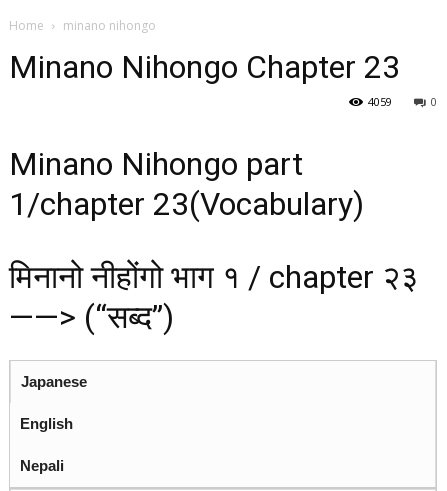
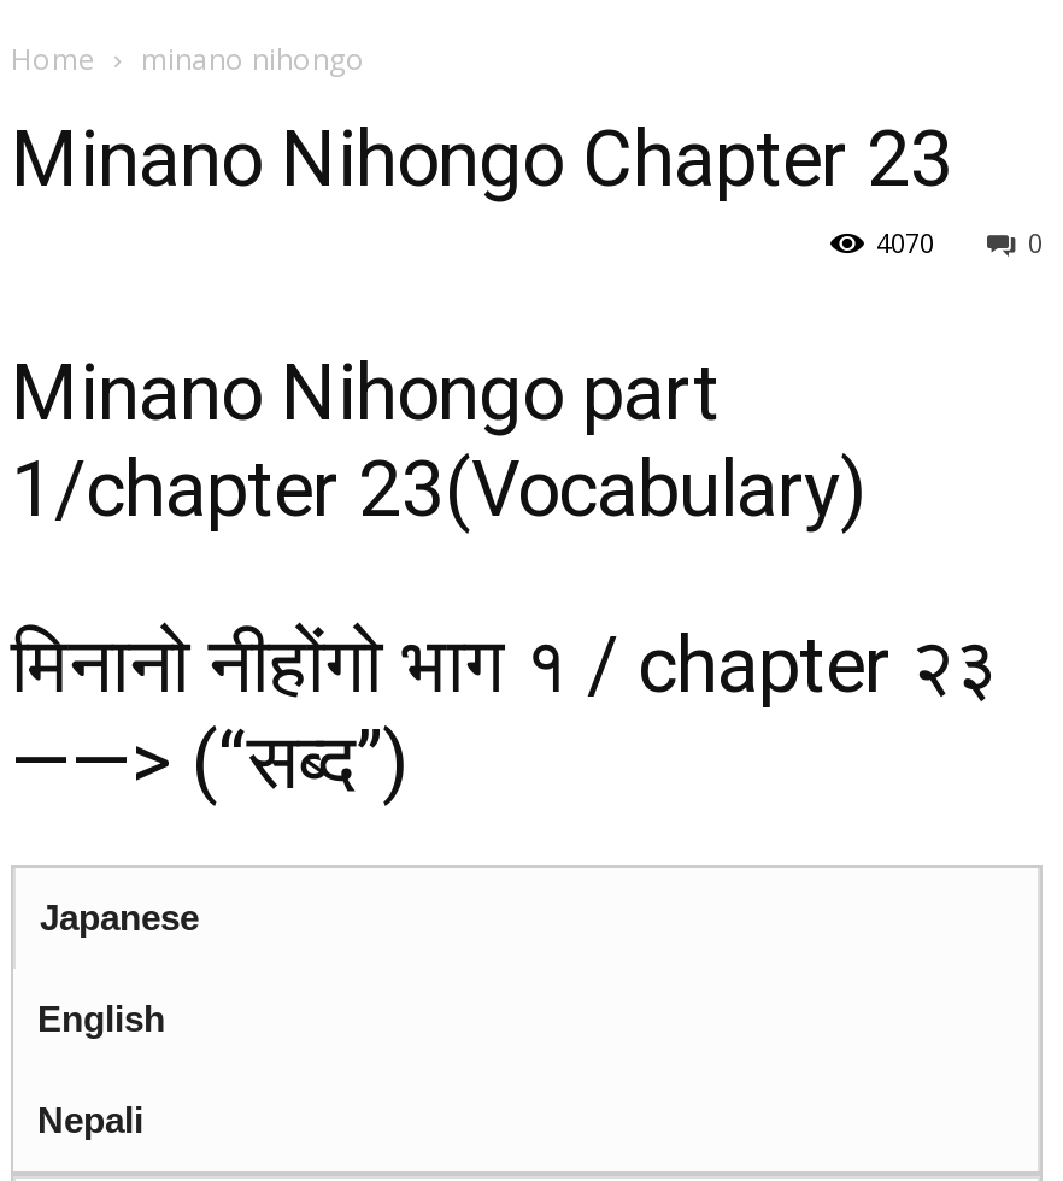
- 4059
+ 4070
